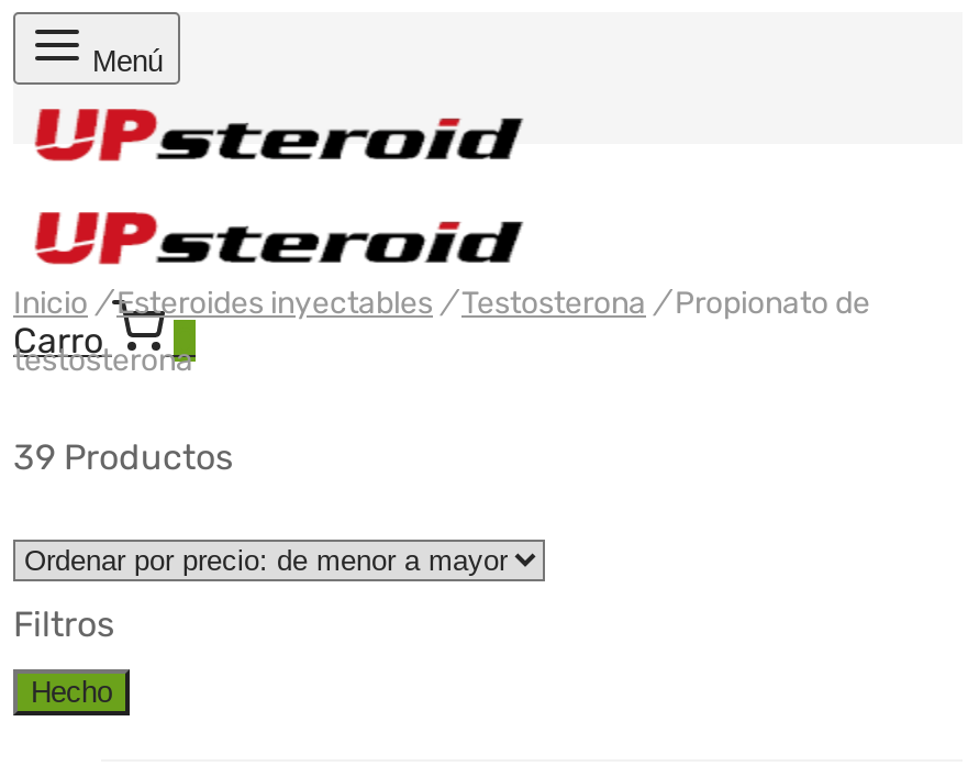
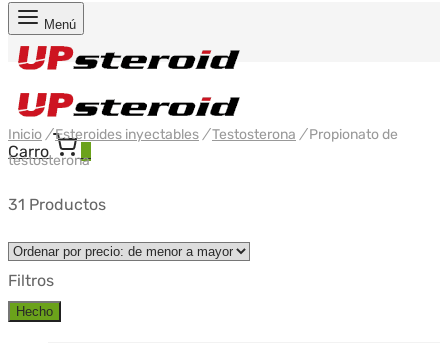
- 39 Productos
+ 31 Productos
